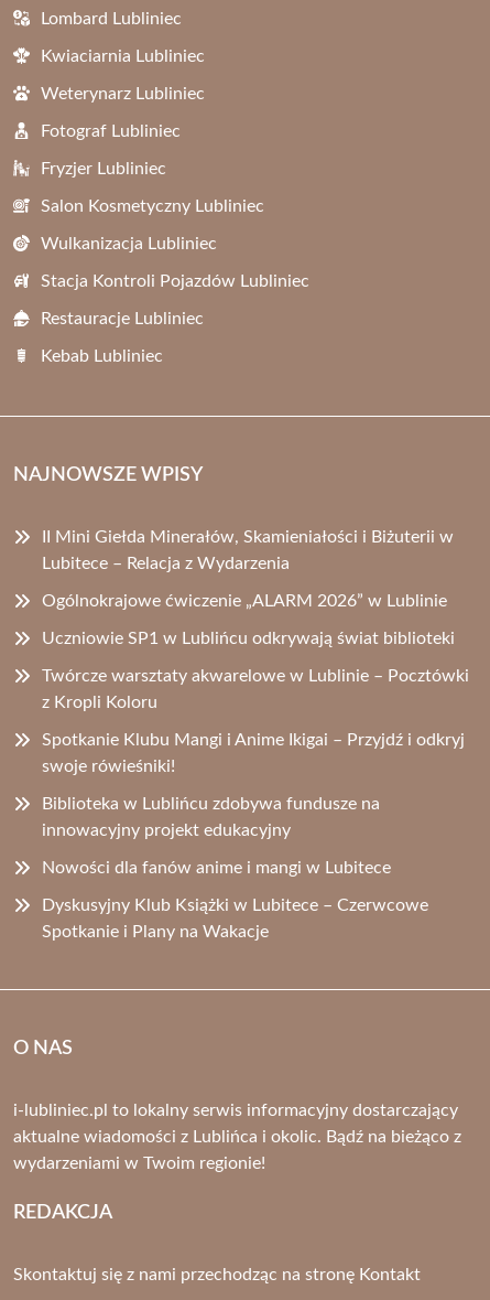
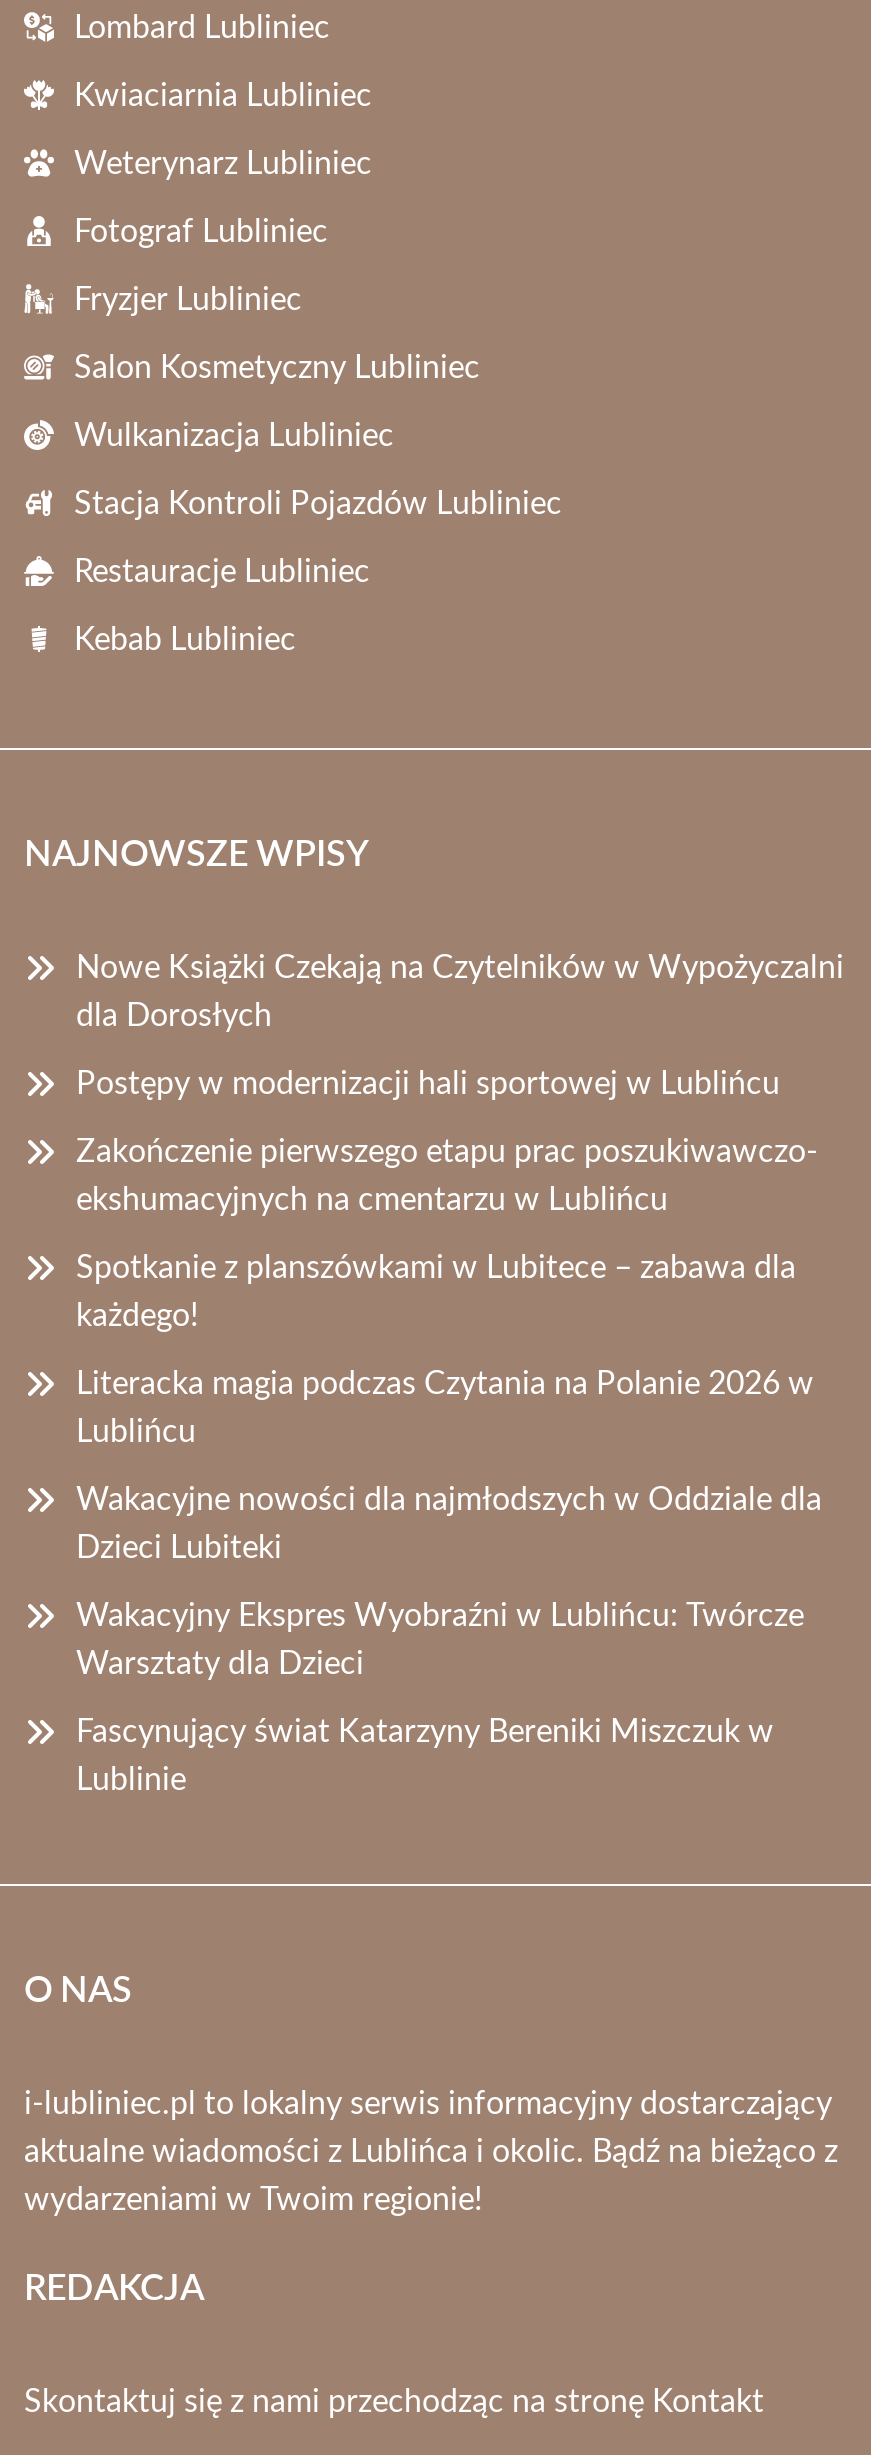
- II Mini Giełda Minerałów, Skamieniałości i Biżuterii w
- Lubitece – Relacja z Wydarzenia
- Ogólnokrajowe ćwiczenie „ALARM 2026” w Lublinie
- Uczniowie SP1 w Lublińcu odkrywają świat biblioteki
- Twórcze warsztaty akwarelowe w Lublinie – Pocztówki
- z Kropli Koloru
- Spotkanie Klubu Mangi i Anime Ikigai – Przyjdź i odkryj
- swoje rówieśniki!
- Biblioteka w Lublińcu zdobywa fundusze na
- innowacyjny projekt edukacyjny
- Nowości dla fanów anime i mangi w Lubitece
- Dyskusyjny Klub Książki w Lubitece – Czerwcowe
- Spotkanie i Plany na Wakacje
+ Nowe Książki Czekają na Czytelników w Wypożyczalni
+ dla Dorosłych
+ Postępy w modernizacji hali sportowej w Lublińcu
+ Zakończenie pierwszego etapu prac poszukiwawczo-
+ ekshumacyjnych na cmentarzu w Lublińcu
+ Spotkanie z planszówkami w Lubitece – zabawa dla
+ każdego!
+ Literacka magia podczas Czytania na Polanie 2026 w
+ Lublińcu
+ Wakacyjne nowości dla najmłodszych w Oddziale dla
+ Dzieci Lubiteki
+ Wakacyjny Ekspres Wyobraźni w Lublińcu: Twórcze
+ Warsztaty dla Dzieci
+ Fascynujący świat Katarzyny Bereniki Miszczuk w
+ Lublinie
